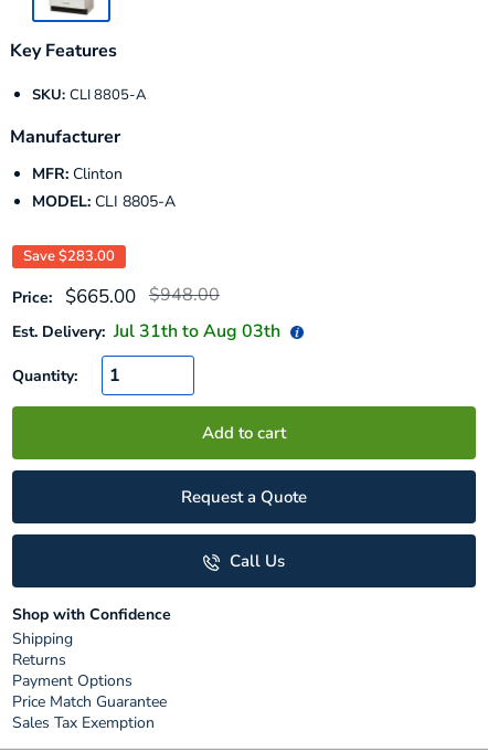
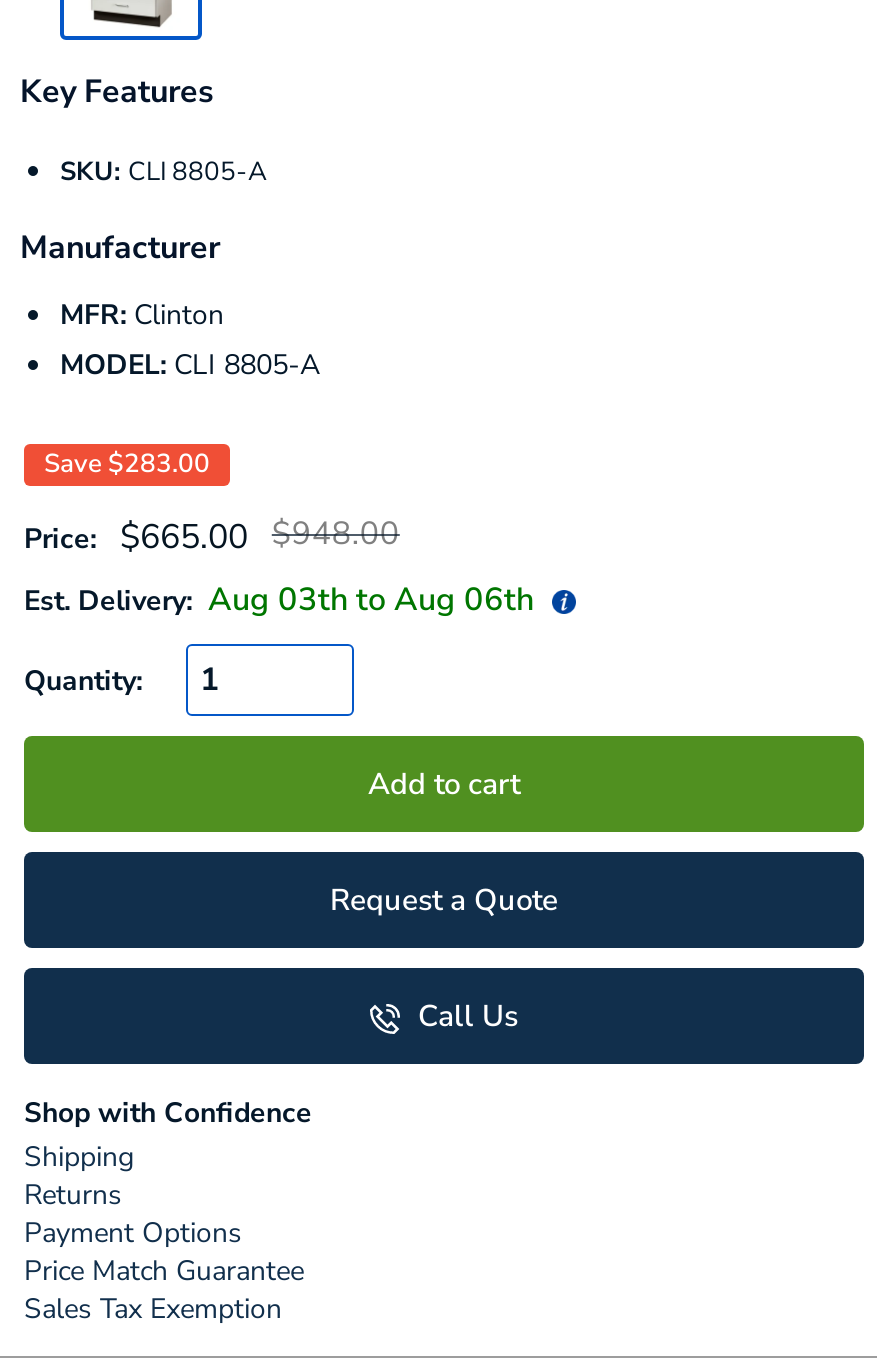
- Est. Delivery: Jul 31th to Aug 03th
+ Est. Delivery: Aug 03th to Aug 06th
